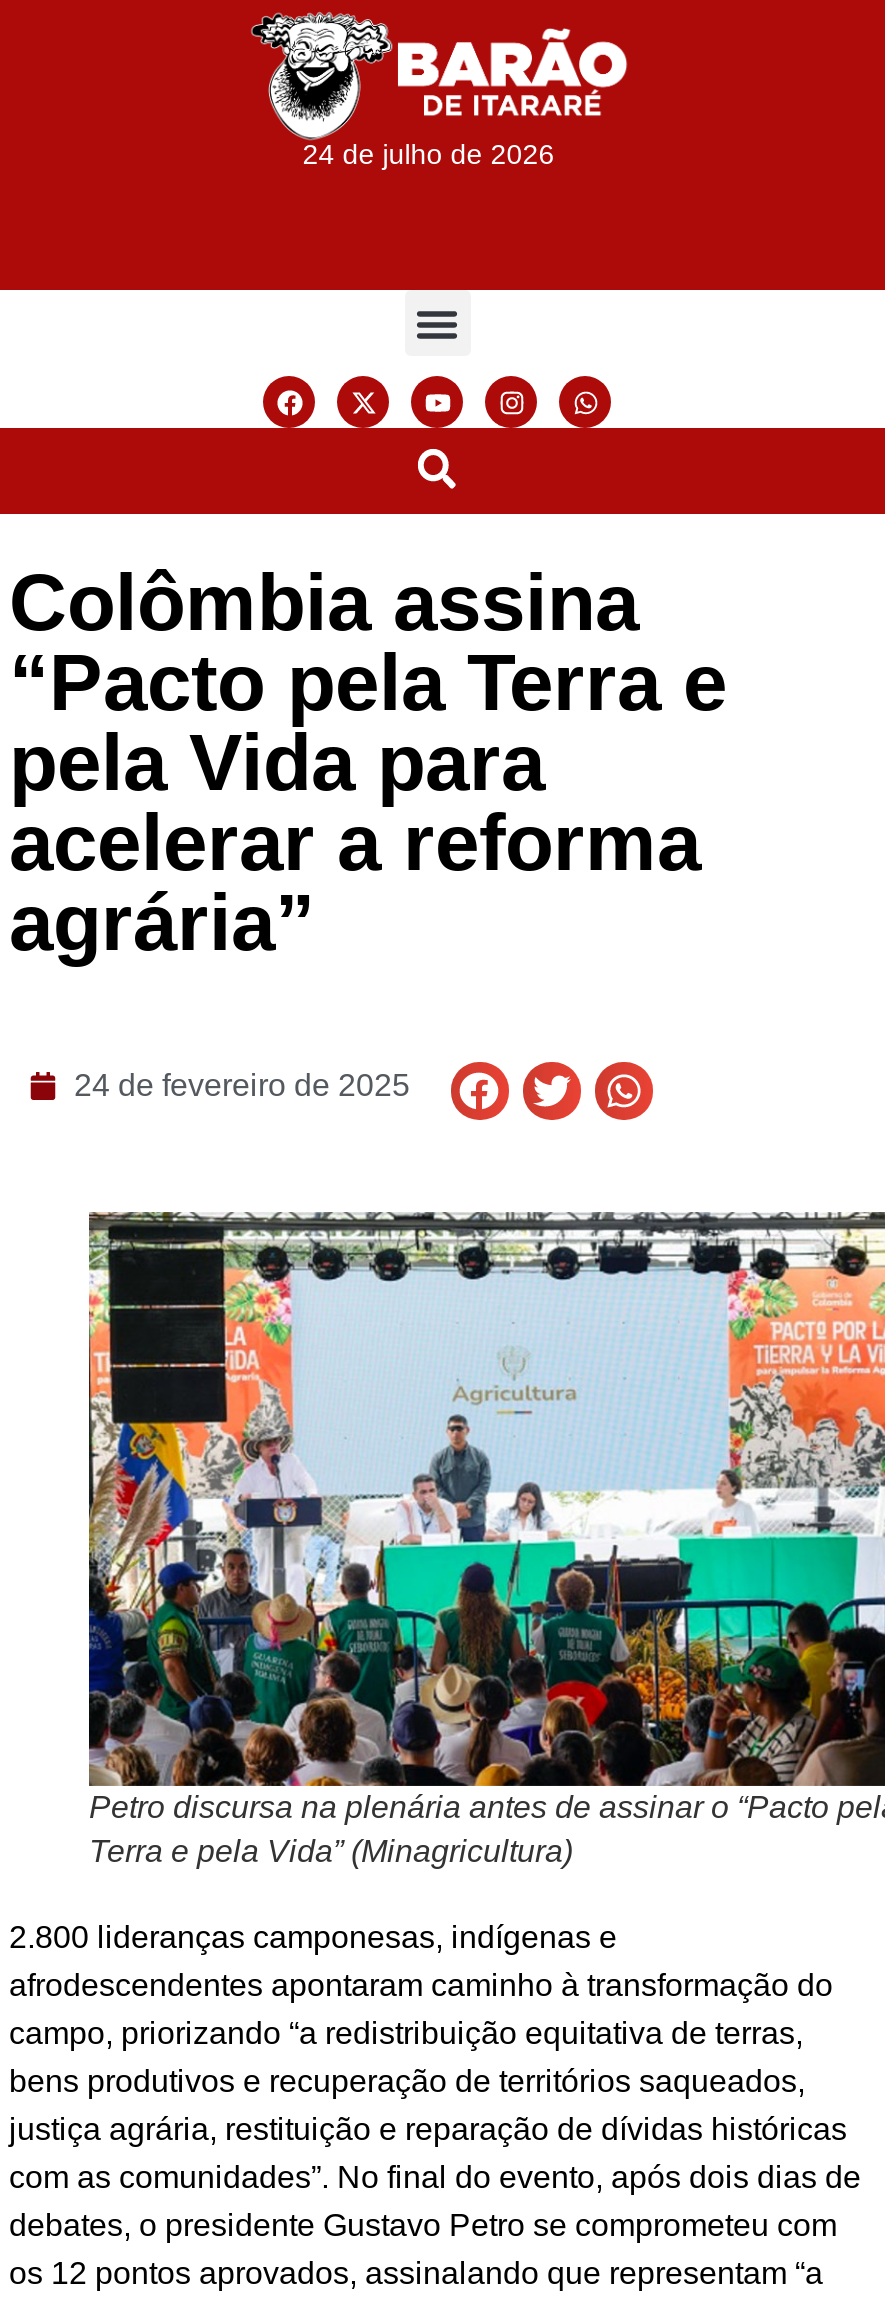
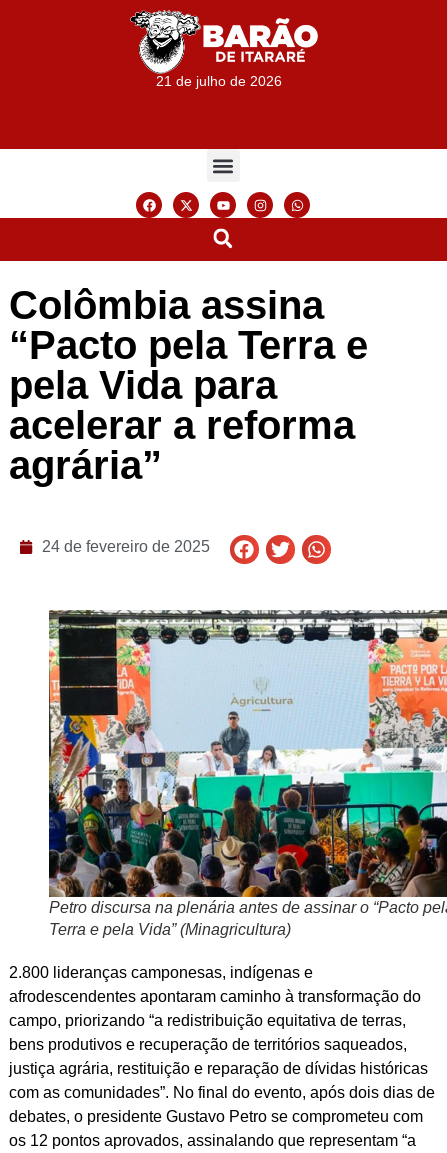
- 24 de julho de 2026
+ 21 de julho de 2026
